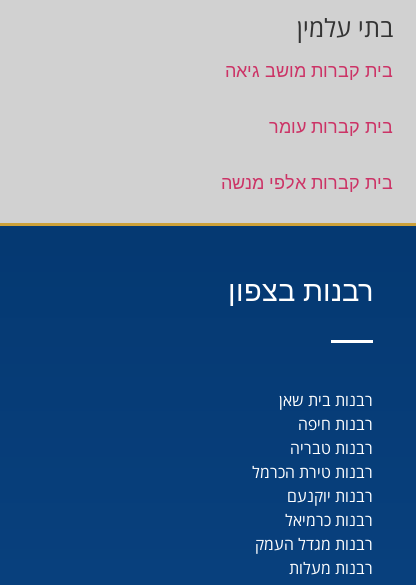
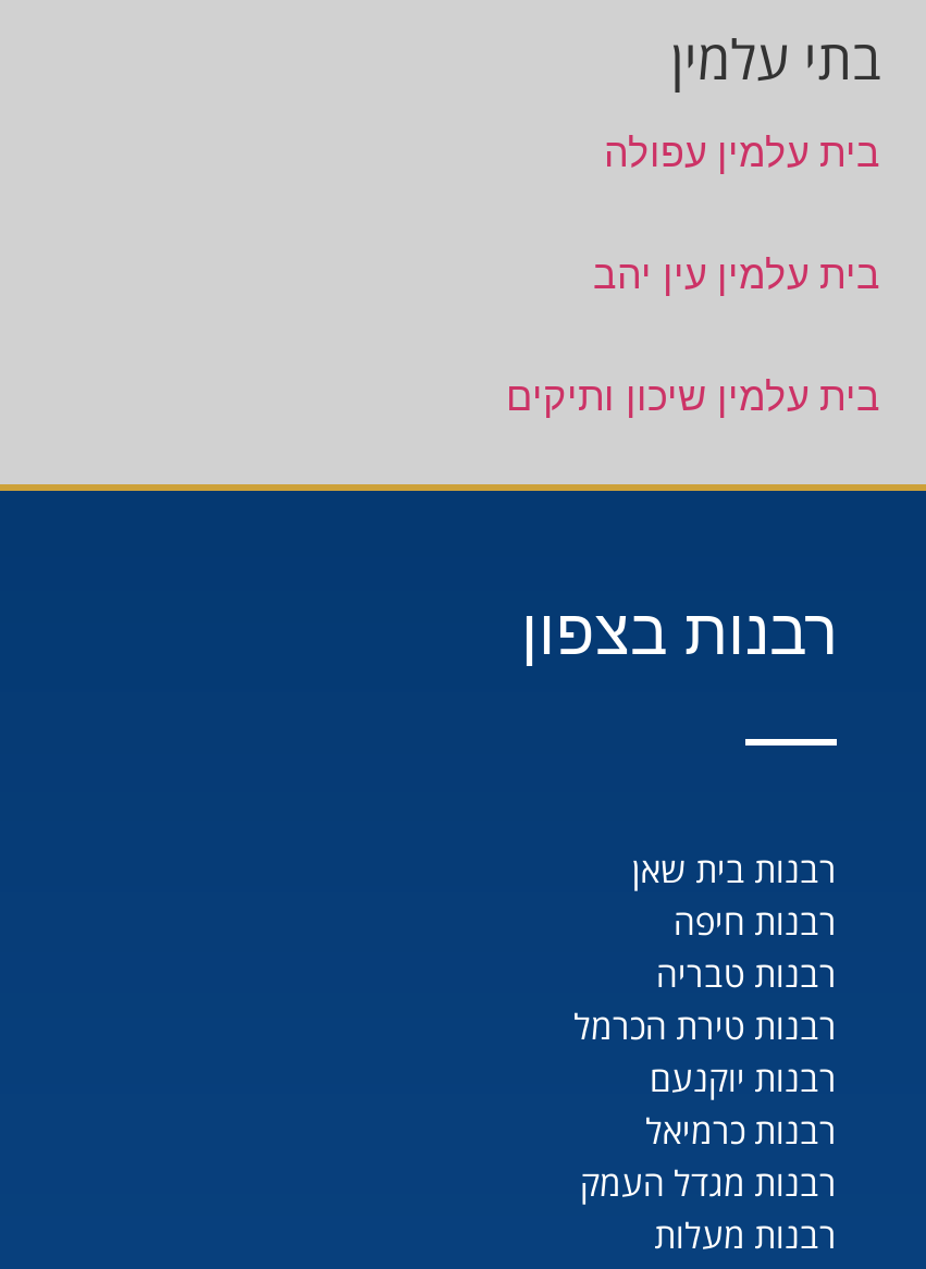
- בית קברות מושב גיאה
+ בית עלמין עפולה

- בית קברות עומר
+ בית עלמין עין יהב

- בית קברות אלפי מנשה
+ בית עלמין שיכון ותיקים
